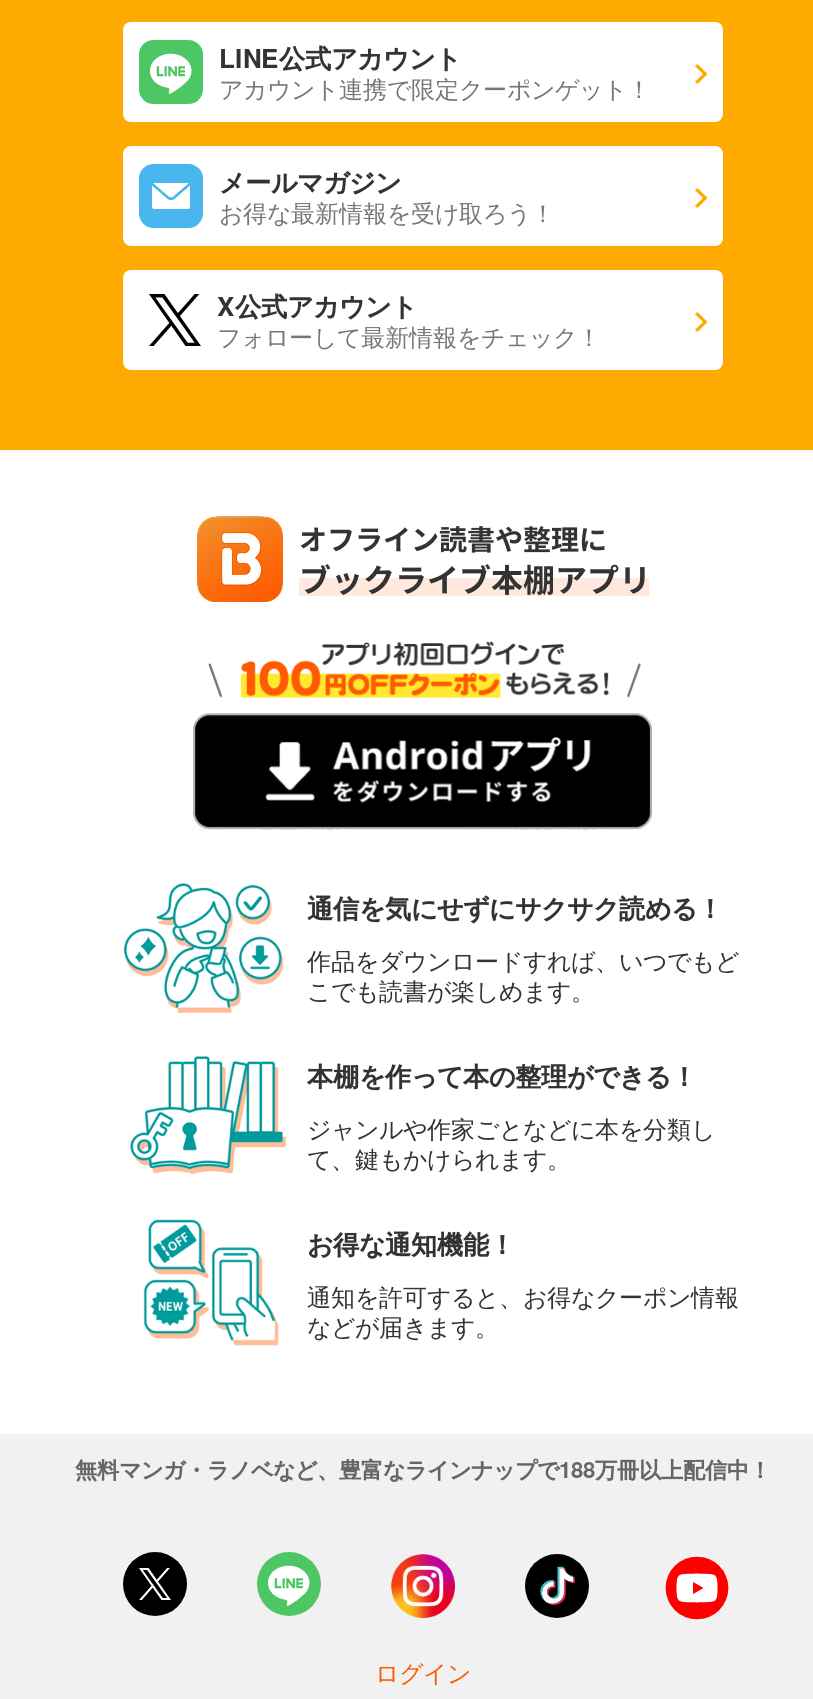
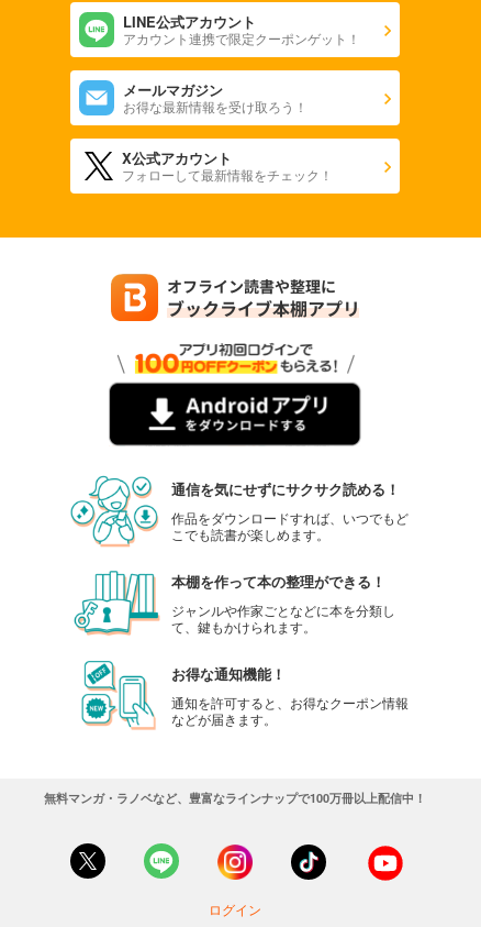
- 無料マンガ・ラノベなど、豊富なラインナップで188万冊以上配信中！
+ 無料マンガ・ラノベなど、豊富なラインナップで100万冊以上配信中！
